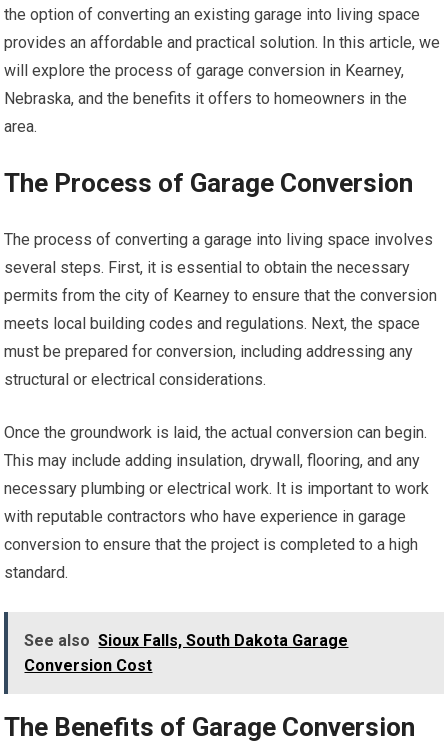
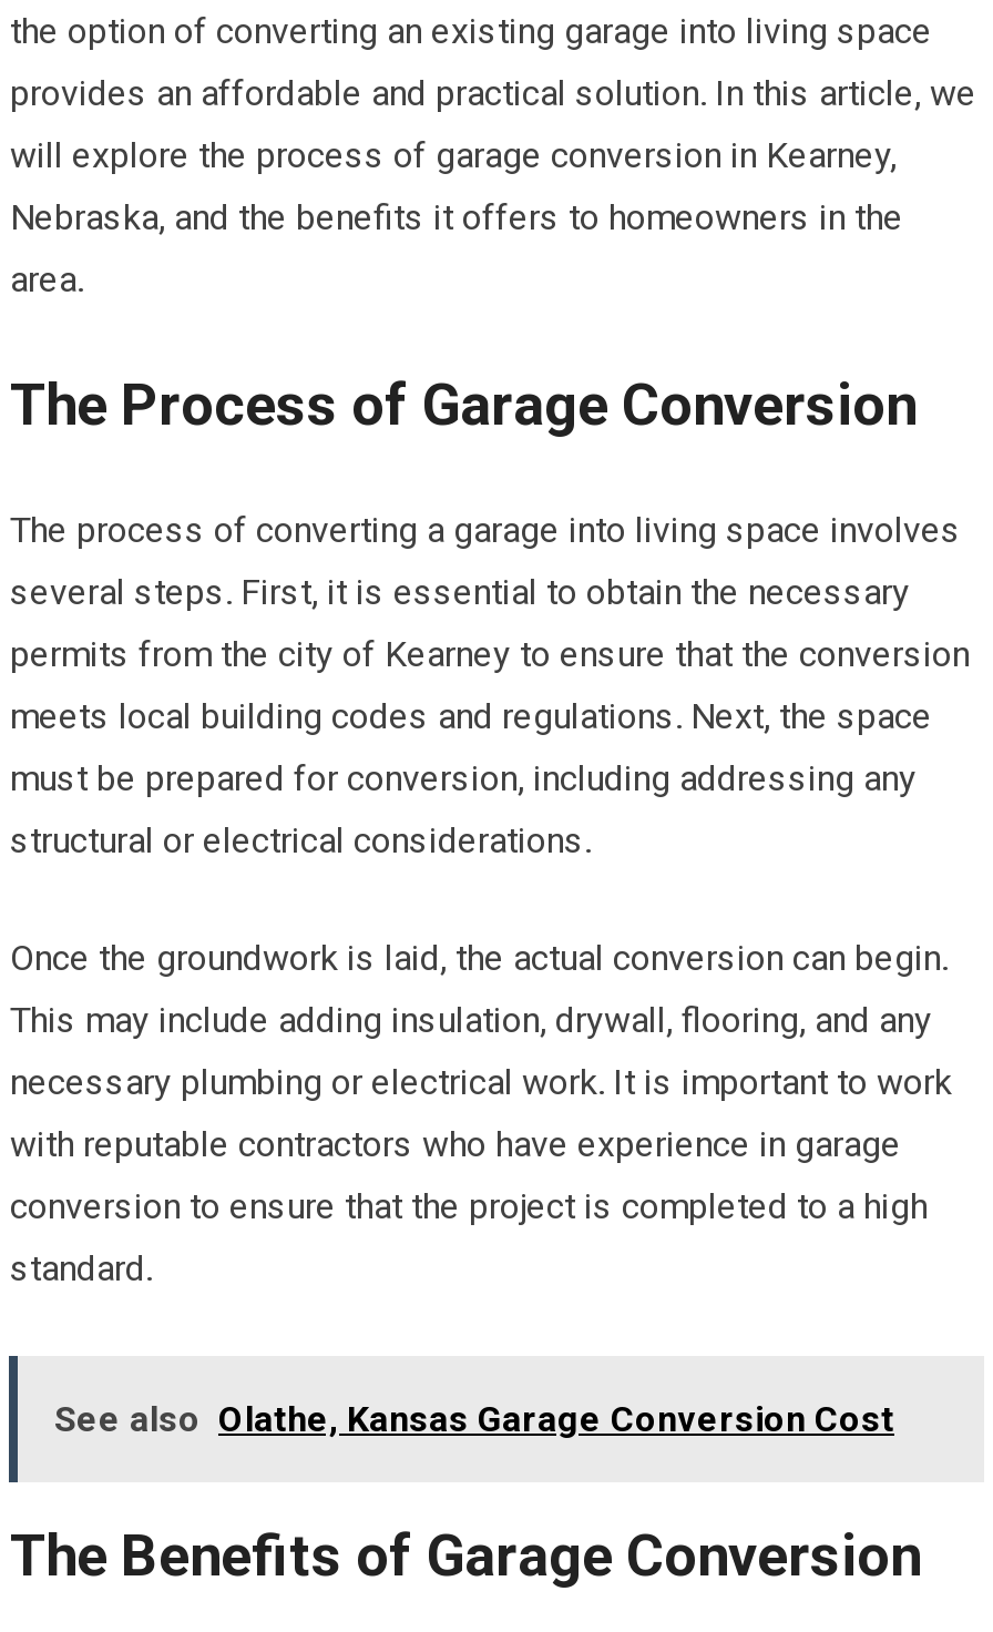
- See also Sioux Falls, South Dakota Garage
- Conversion Cost
+ See also Olathe, Kansas Garage Conversion Cost
